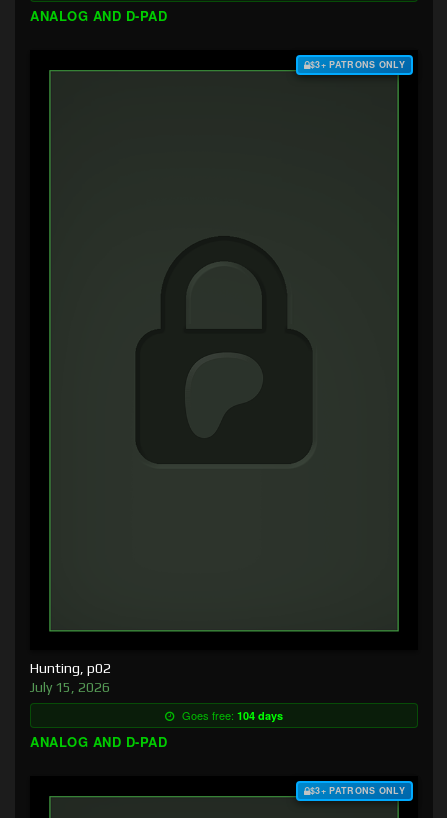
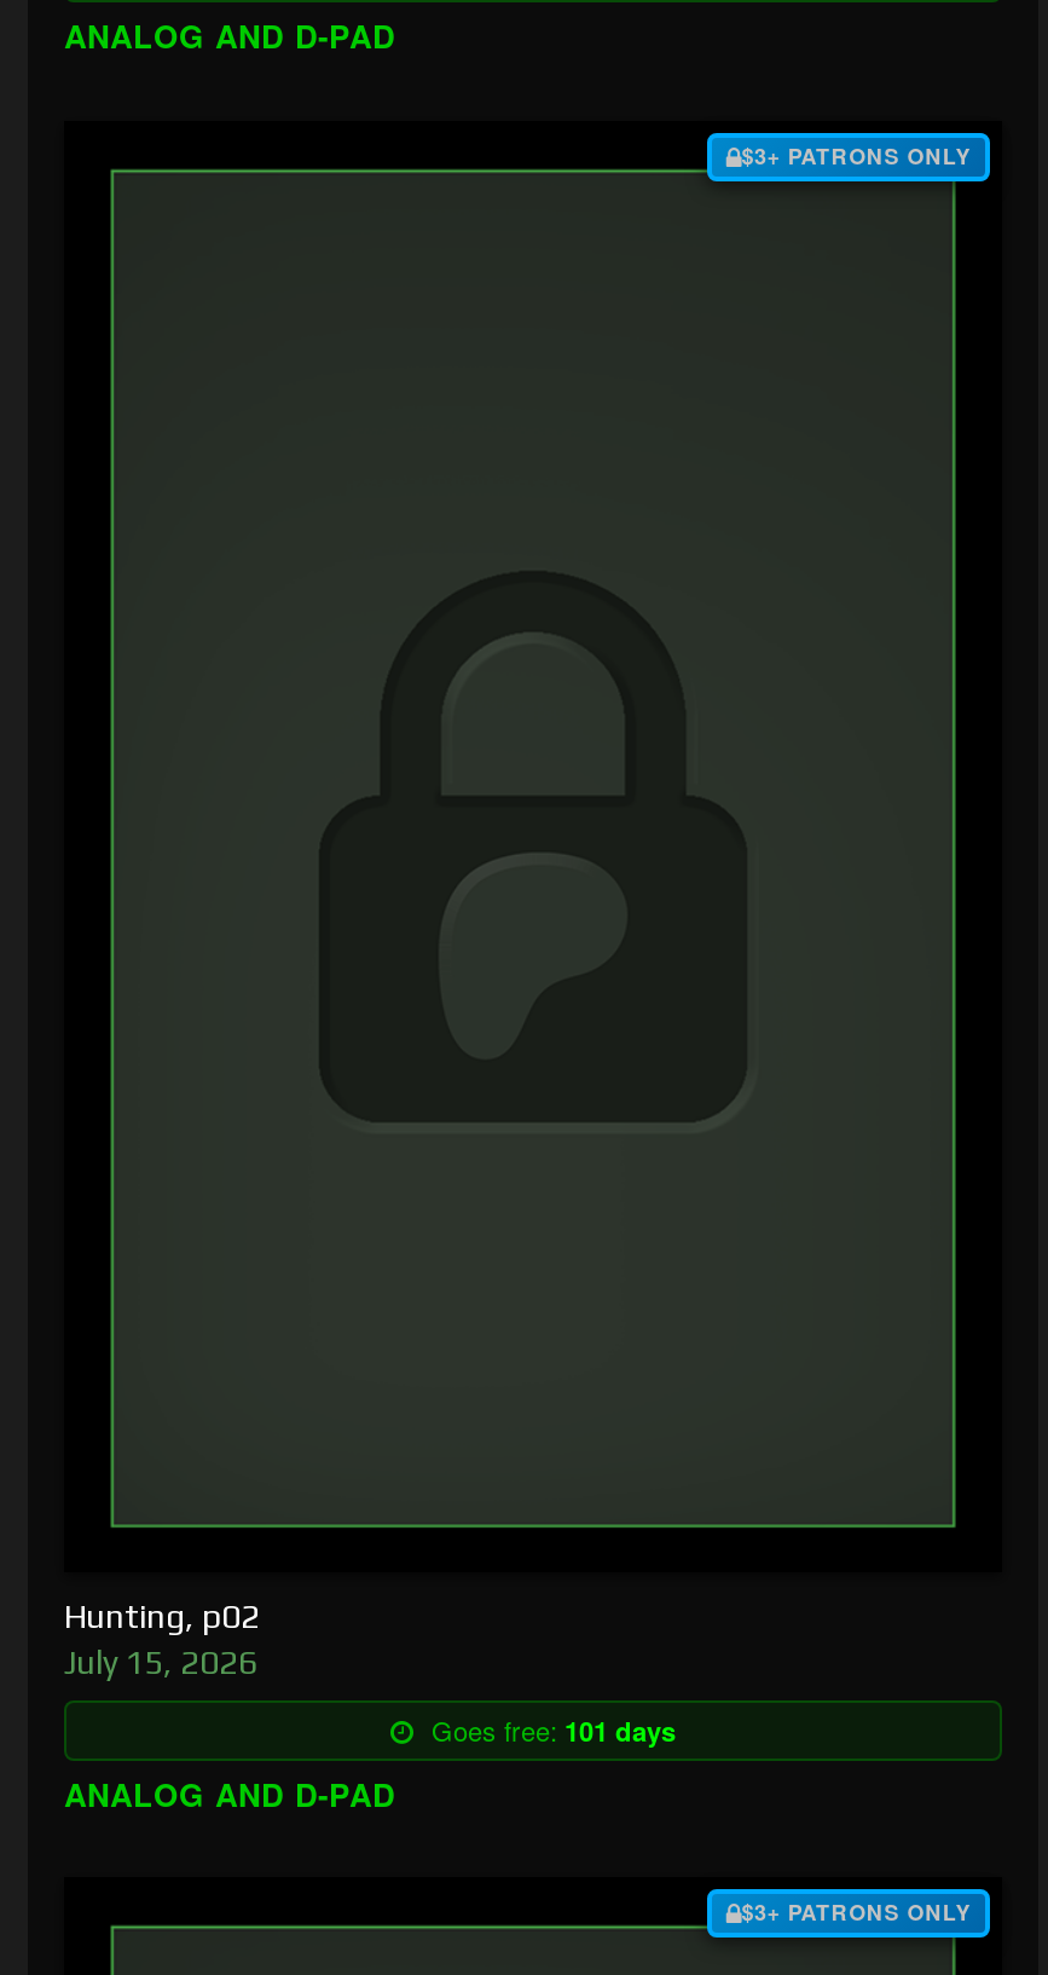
- Goes free: 104 days
+ Goes free: 101 days
